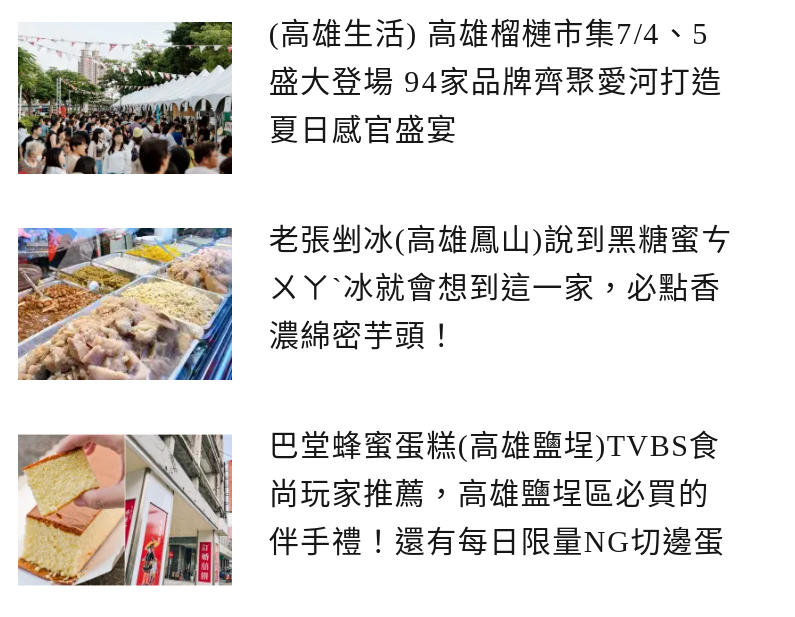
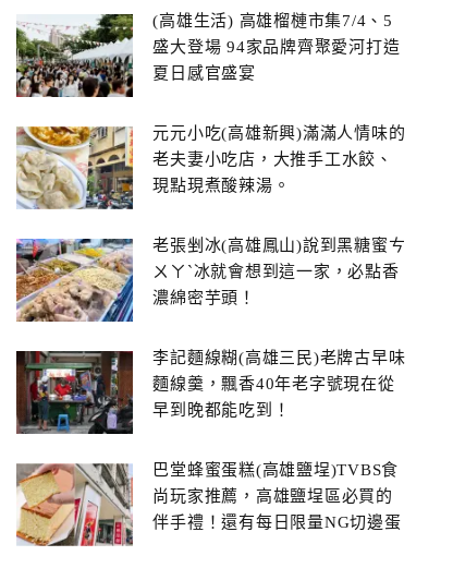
+ [image]
+ 元元小吃(高雄新興)滿滿人情味的
+ 老夫妻小吃店，大推手工水餃、
+ 現點現煮酸辣湯。

+ [image]
+ 李記麵線糊(高雄三民)老牌古早味
+ 麵線羹，飄香40年老字號現在從
+ 早到晚都能吃到！
